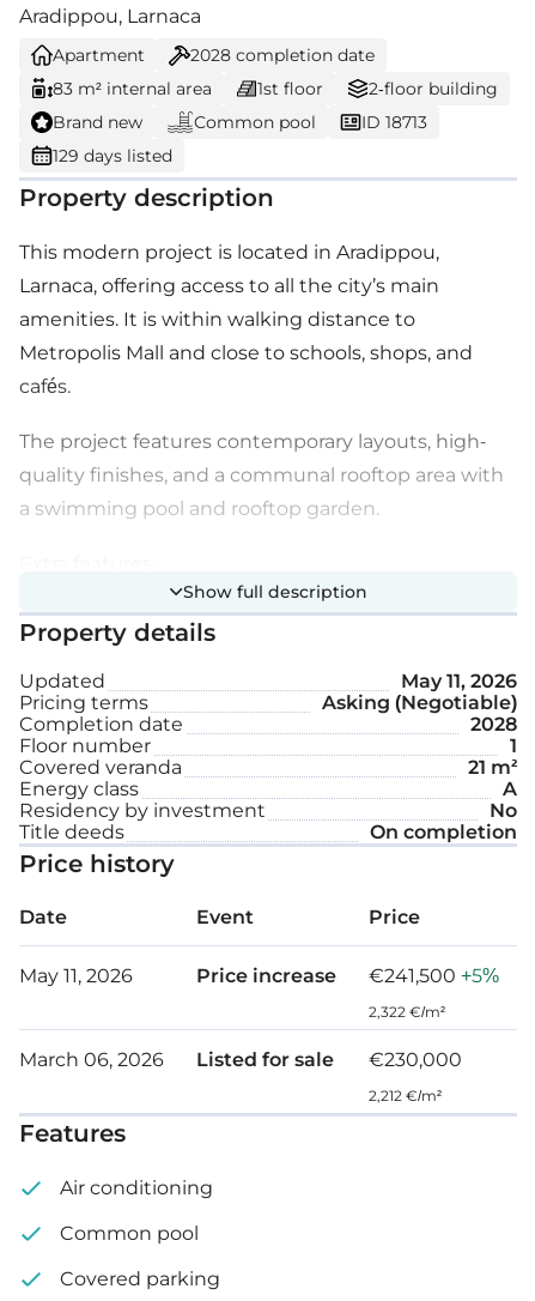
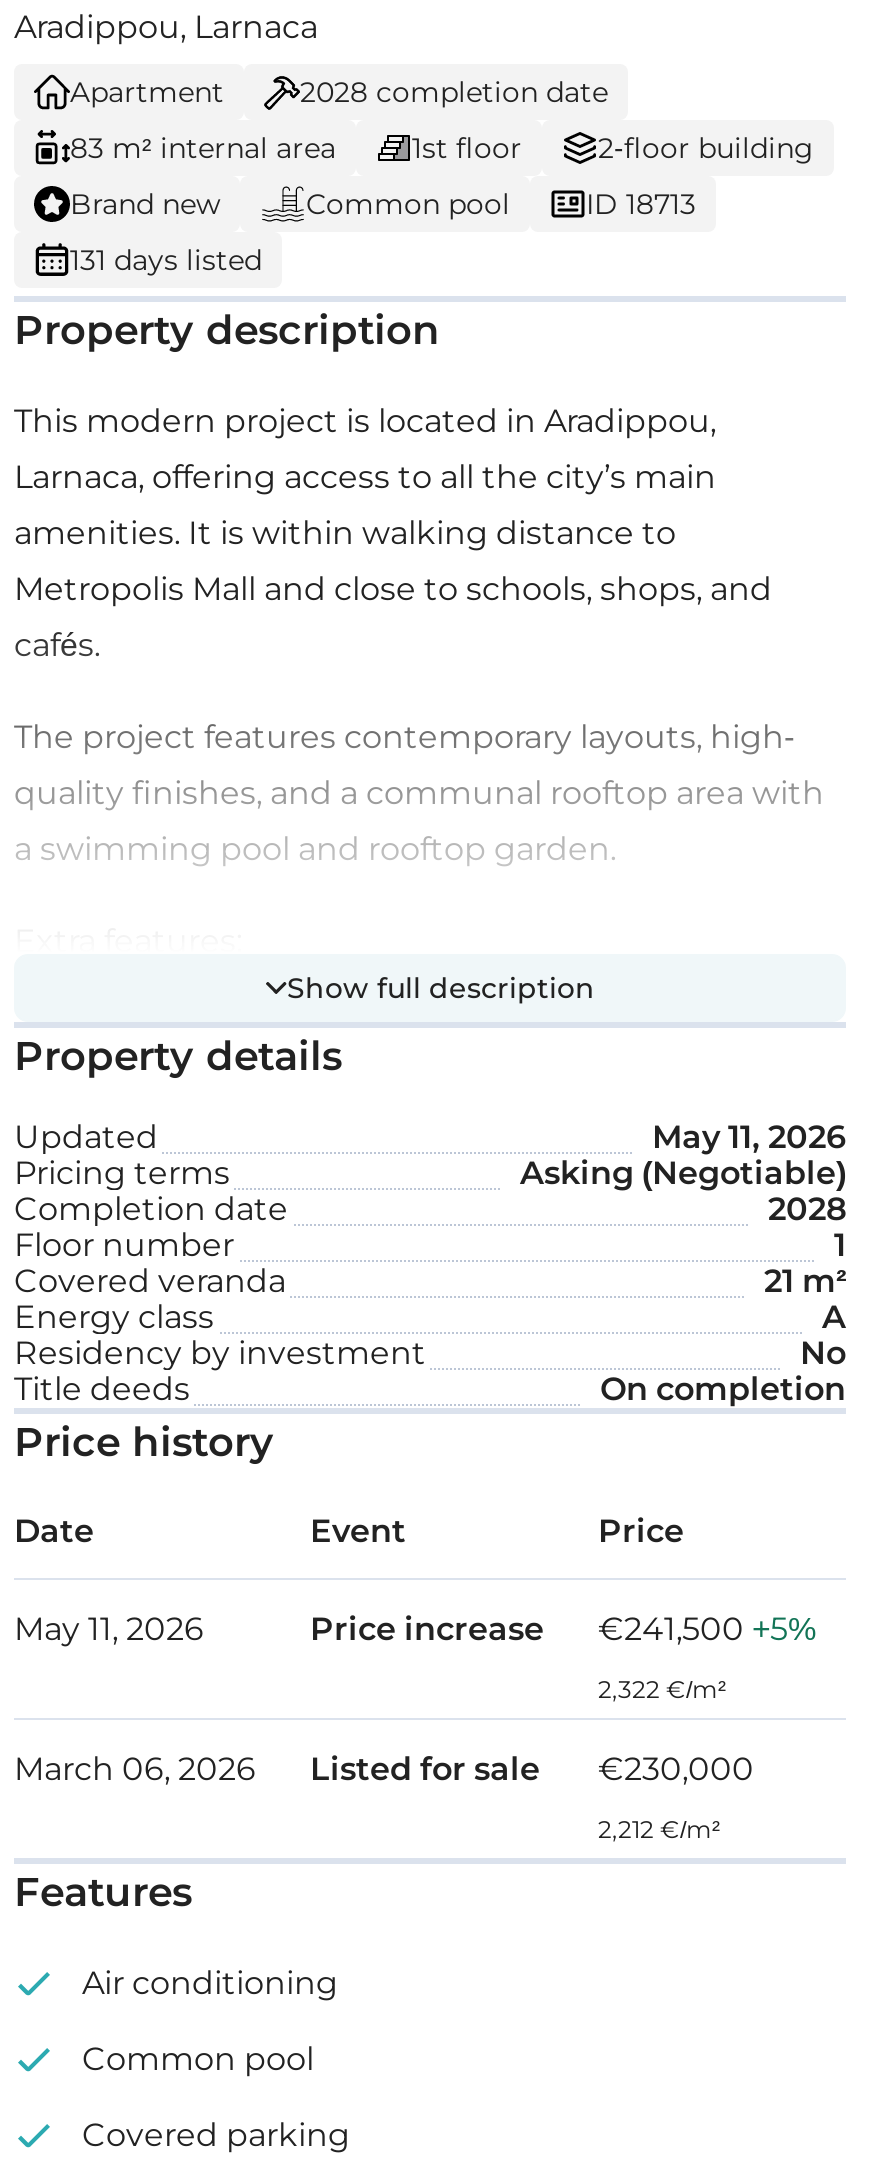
- 129 days listed
+ 131 days listed
